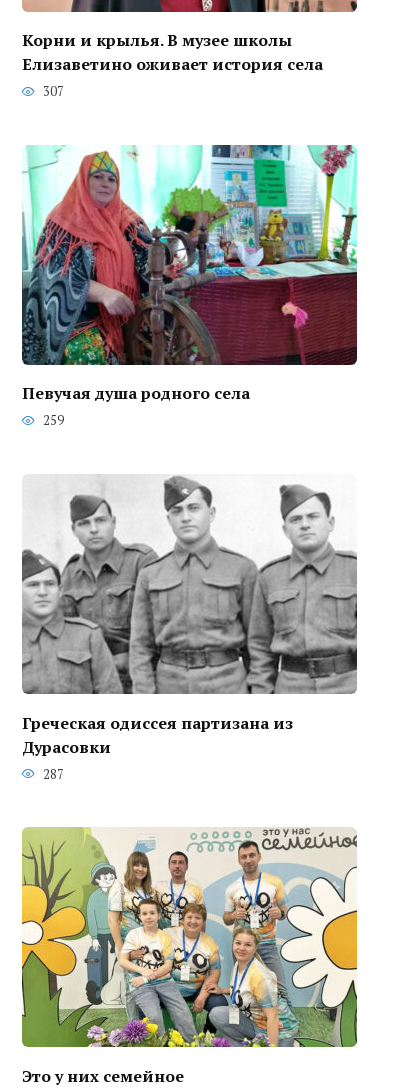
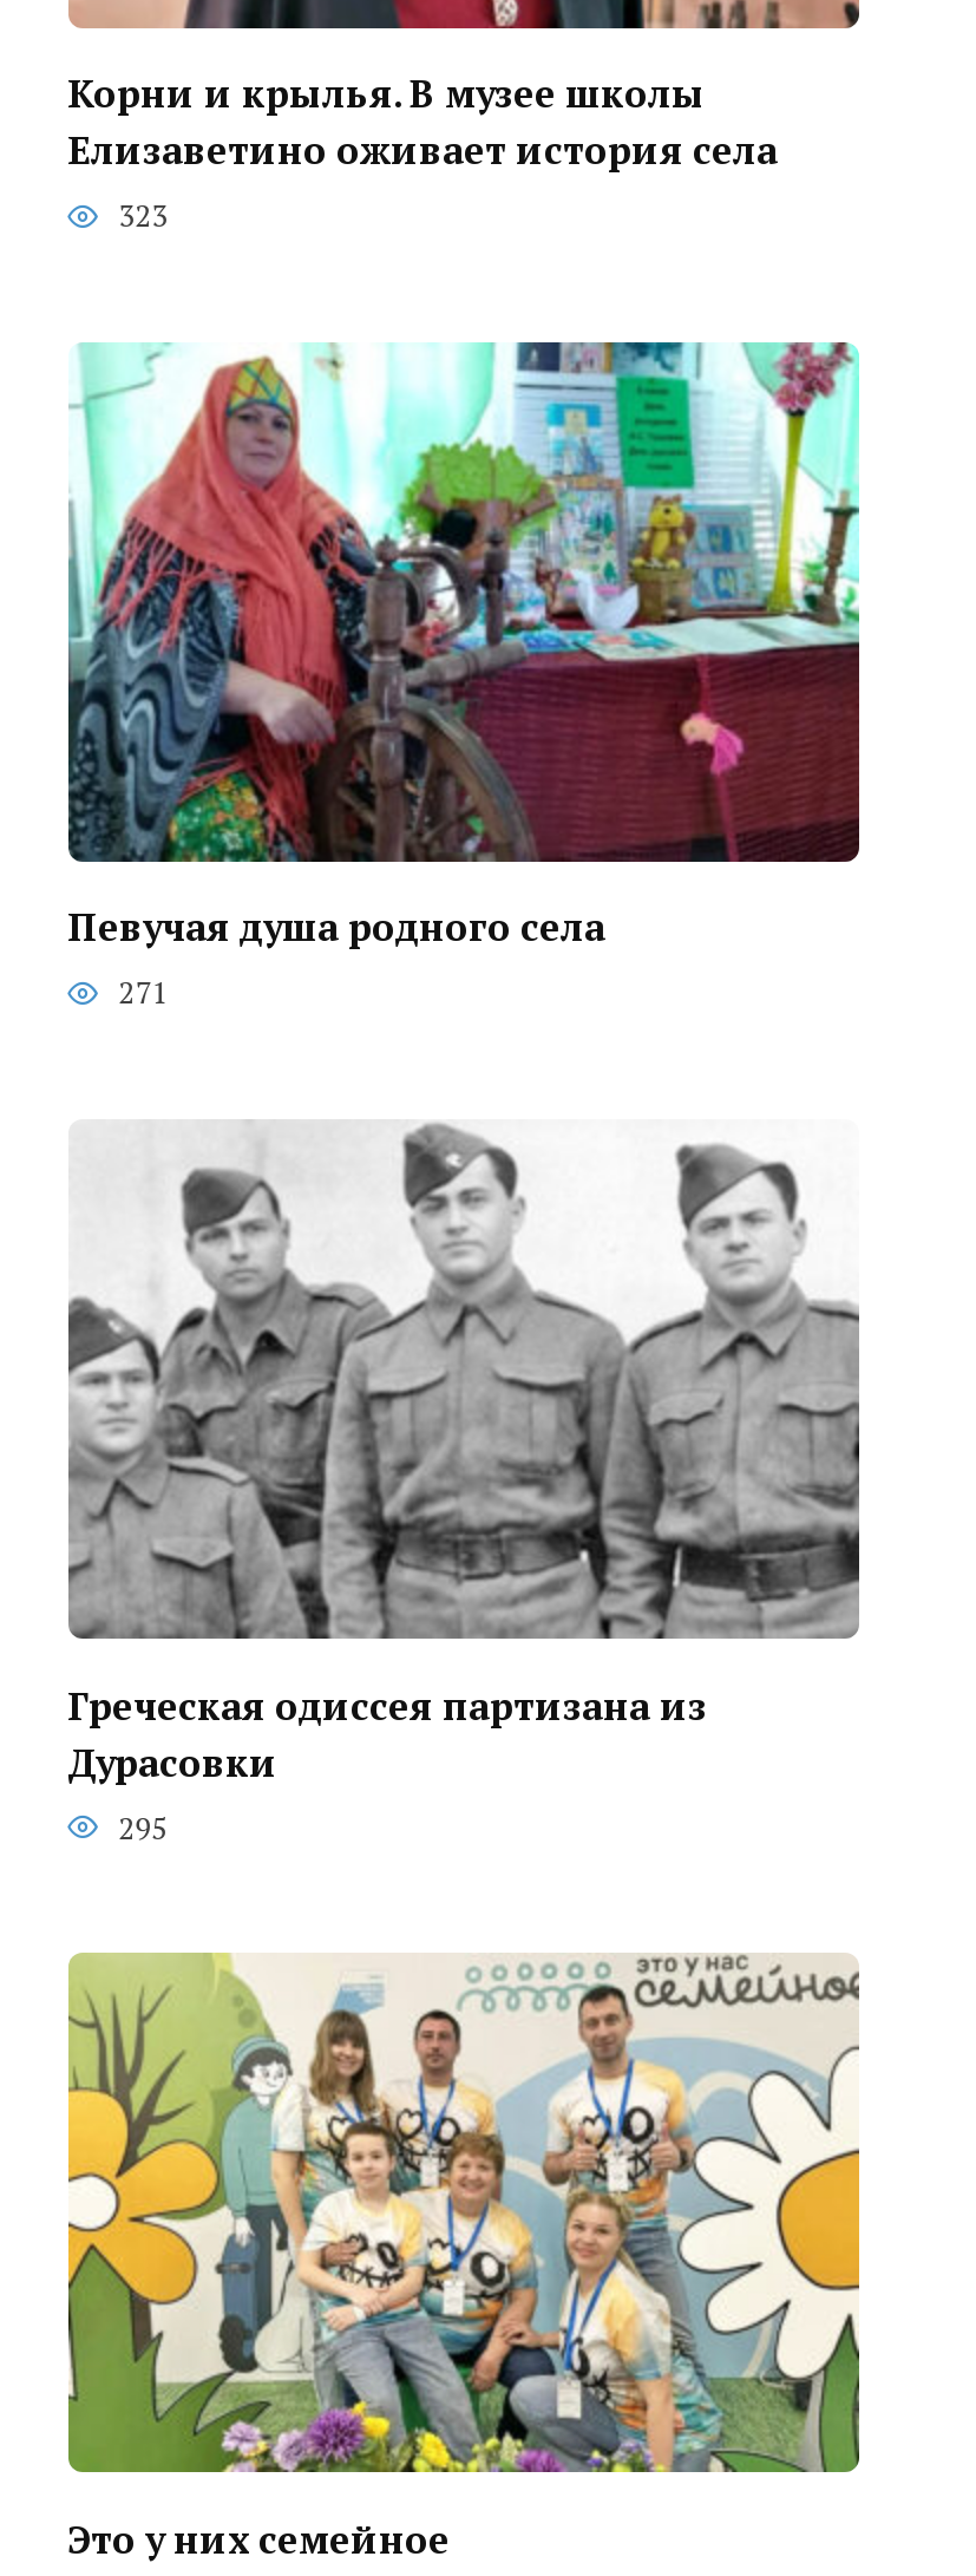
- 307
+ 323

- 259
+ 271

- 287
+ 295
